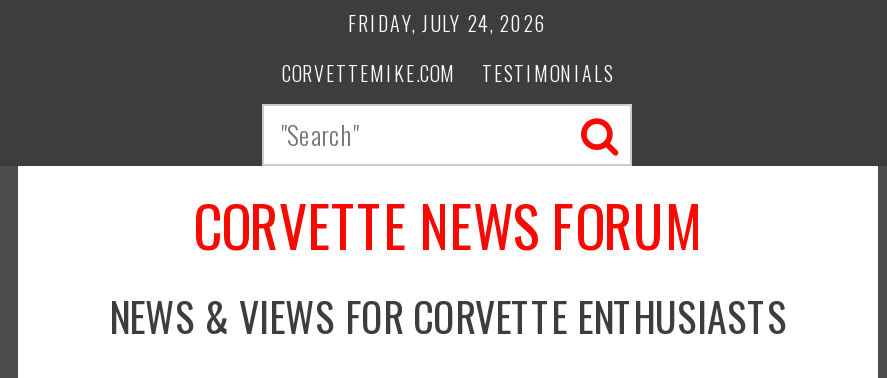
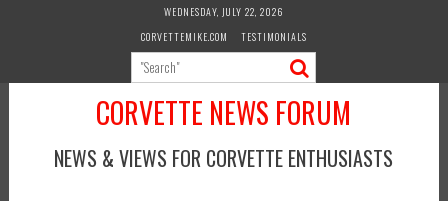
- FRIDAY, JULY 24, 2026
+ WEDNESDAY, JULY 22, 2026
